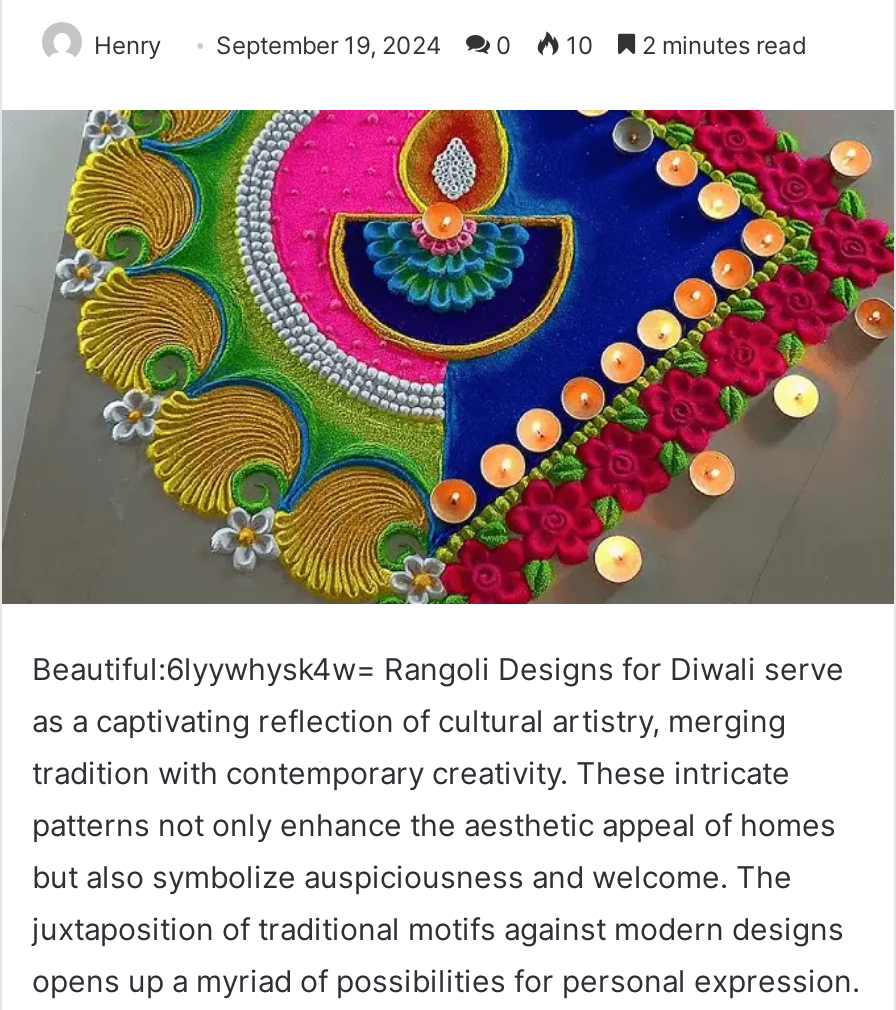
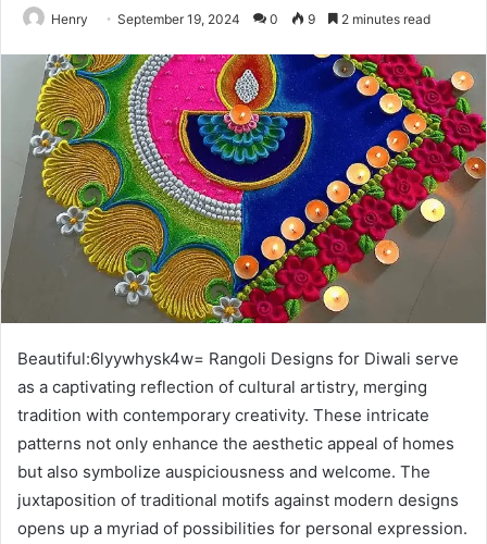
- Henry September 19, 2024 0 10 2 minutes read
+ Henry September 19, 2024 0 9 2 minutes read
